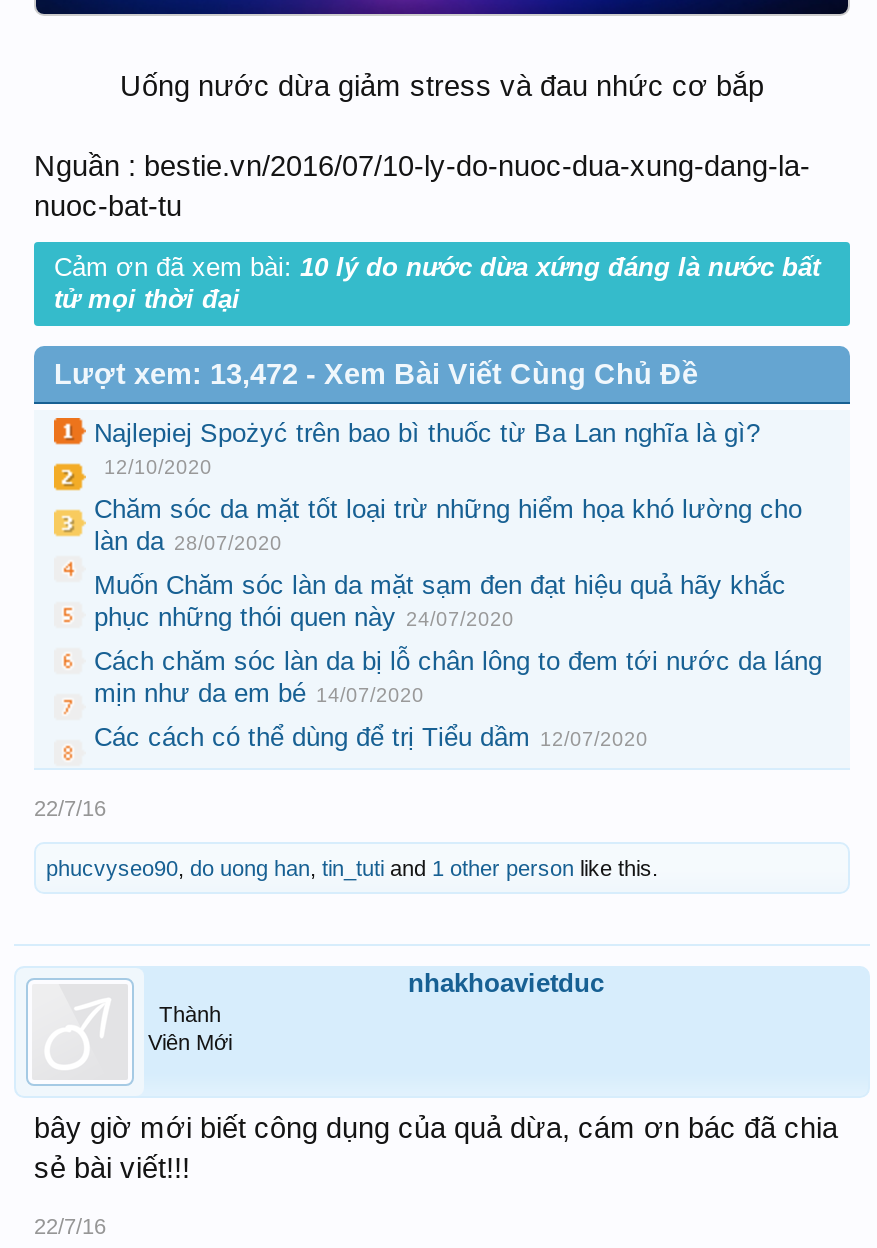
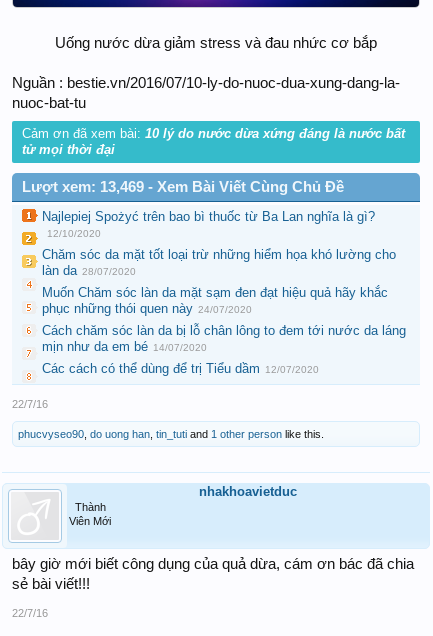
- Lượt xem: 13,472 - Xem Bài Viết Cùng Chủ Đề
+ Lượt xem: 13,469 - Xem Bài Viết Cùng Chủ Đề
